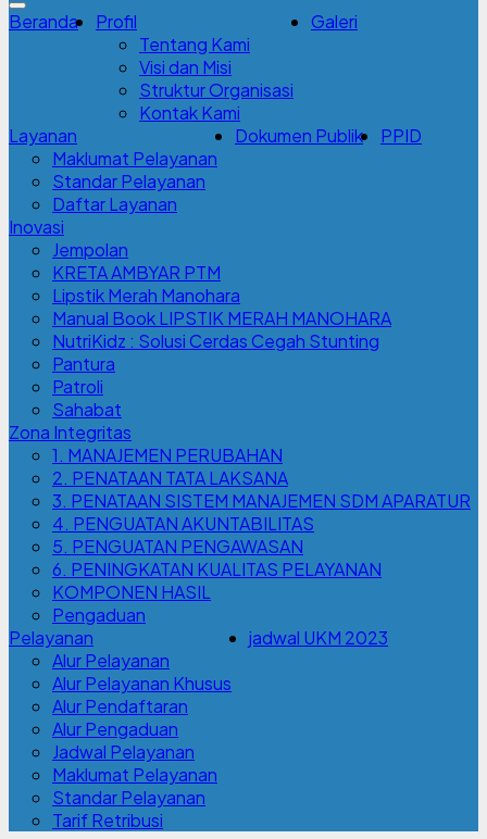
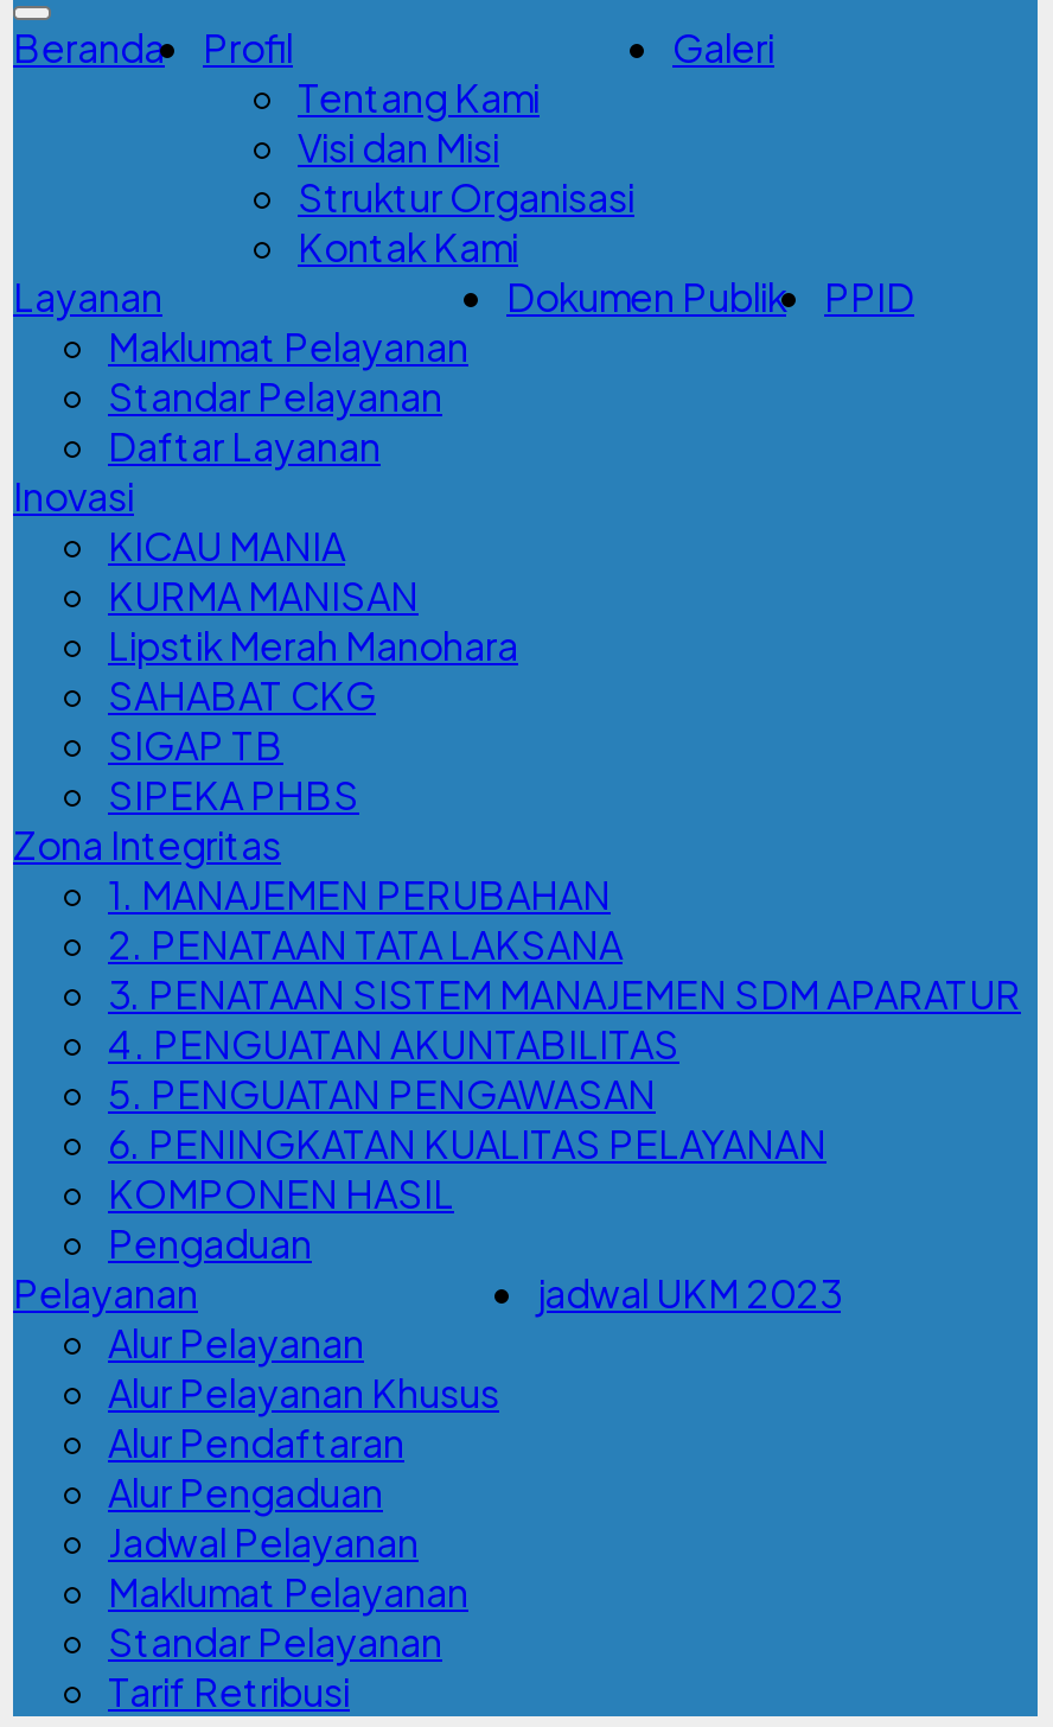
- Jempolan
- KRETA AMBYAR PTM
+ KICAU MANIA
+ KURMA MANISAN

- Manual Book LIPSTIK MERAH MANOHARA
- NutriKidz : Solusi Cerdas Cegah Stunting
- Pantura
- Patroli
- Sahabat
+ SAHABAT CKG
+ SIGAP TB
+ SIPEKA PHBS
